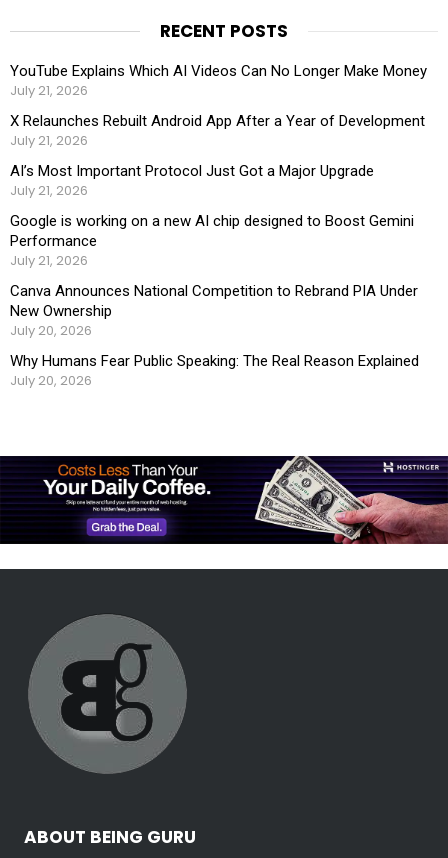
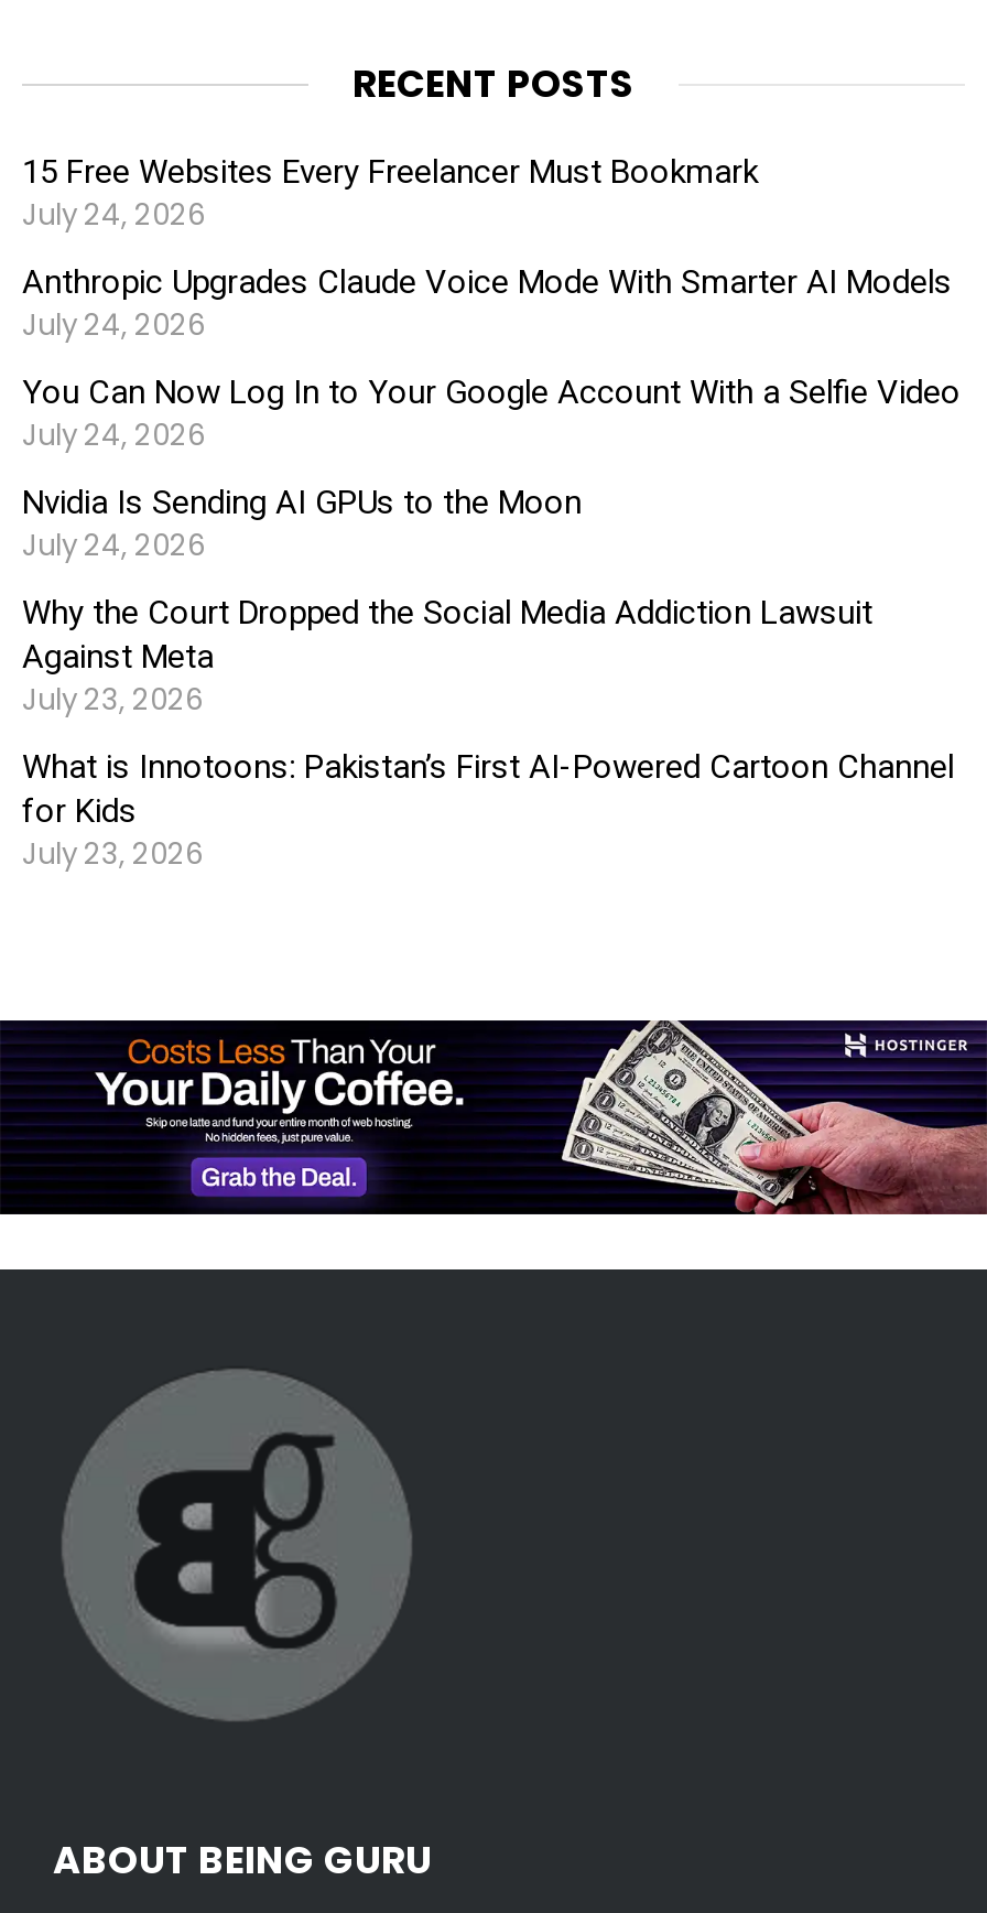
- YouTube Explains Which AI Videos Can No Longer Make Money
- July 21, 2026
+ 15 Free Websites Every Freelancer Must Bookmark
+ July 24, 2026

- X Relaunches Rebuilt Android App After a Year of Development
- July 21, 2026
+ Anthropic Upgrades Claude Voice Mode With Smarter AI Models
+ July 24, 2026

- AI’s Most Important Protocol Just Got a Major Upgrade
- July 21, 2026
+ You Can Now Log In to Your Google Account With a Selfie Video
+ July 24, 2026

- Google is working on a new AI chip designed to Boost Gemini
- Performance
- July 21, 2026
+ Nvidia Is Sending AI GPUs to the Moon
+ July 24, 2026

- Canva Announces National Competition to Rebrand PIA Under
- New Ownership
- July 20, 2026
+ Why the Court Dropped the Social Media Addiction Lawsuit
+ Against Meta
+ July 23, 2026

- Why Humans Fear Public Speaking: The Real Reason Explained
- July 20, 2026
+ What is Innotoons: Pakistan’s First AI-Powered Cartoon Channel
+ for Kids
+ July 23, 2026
